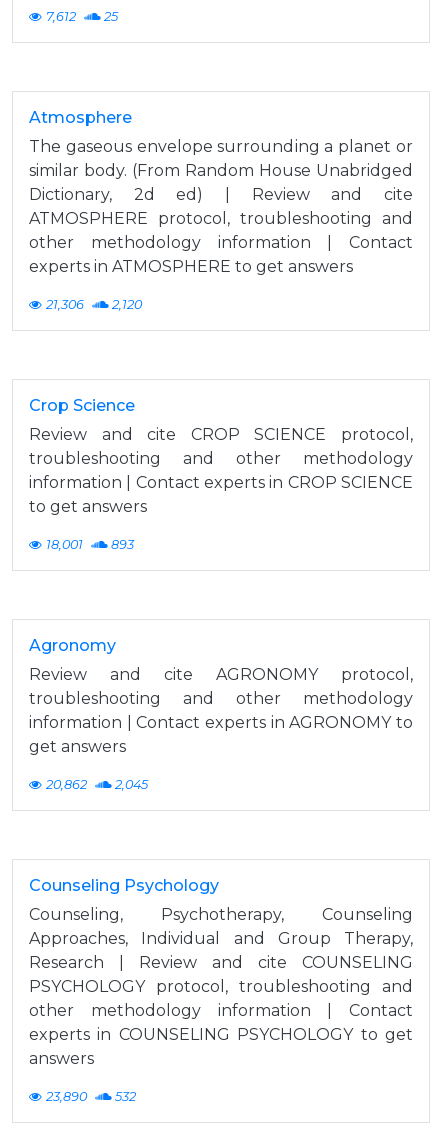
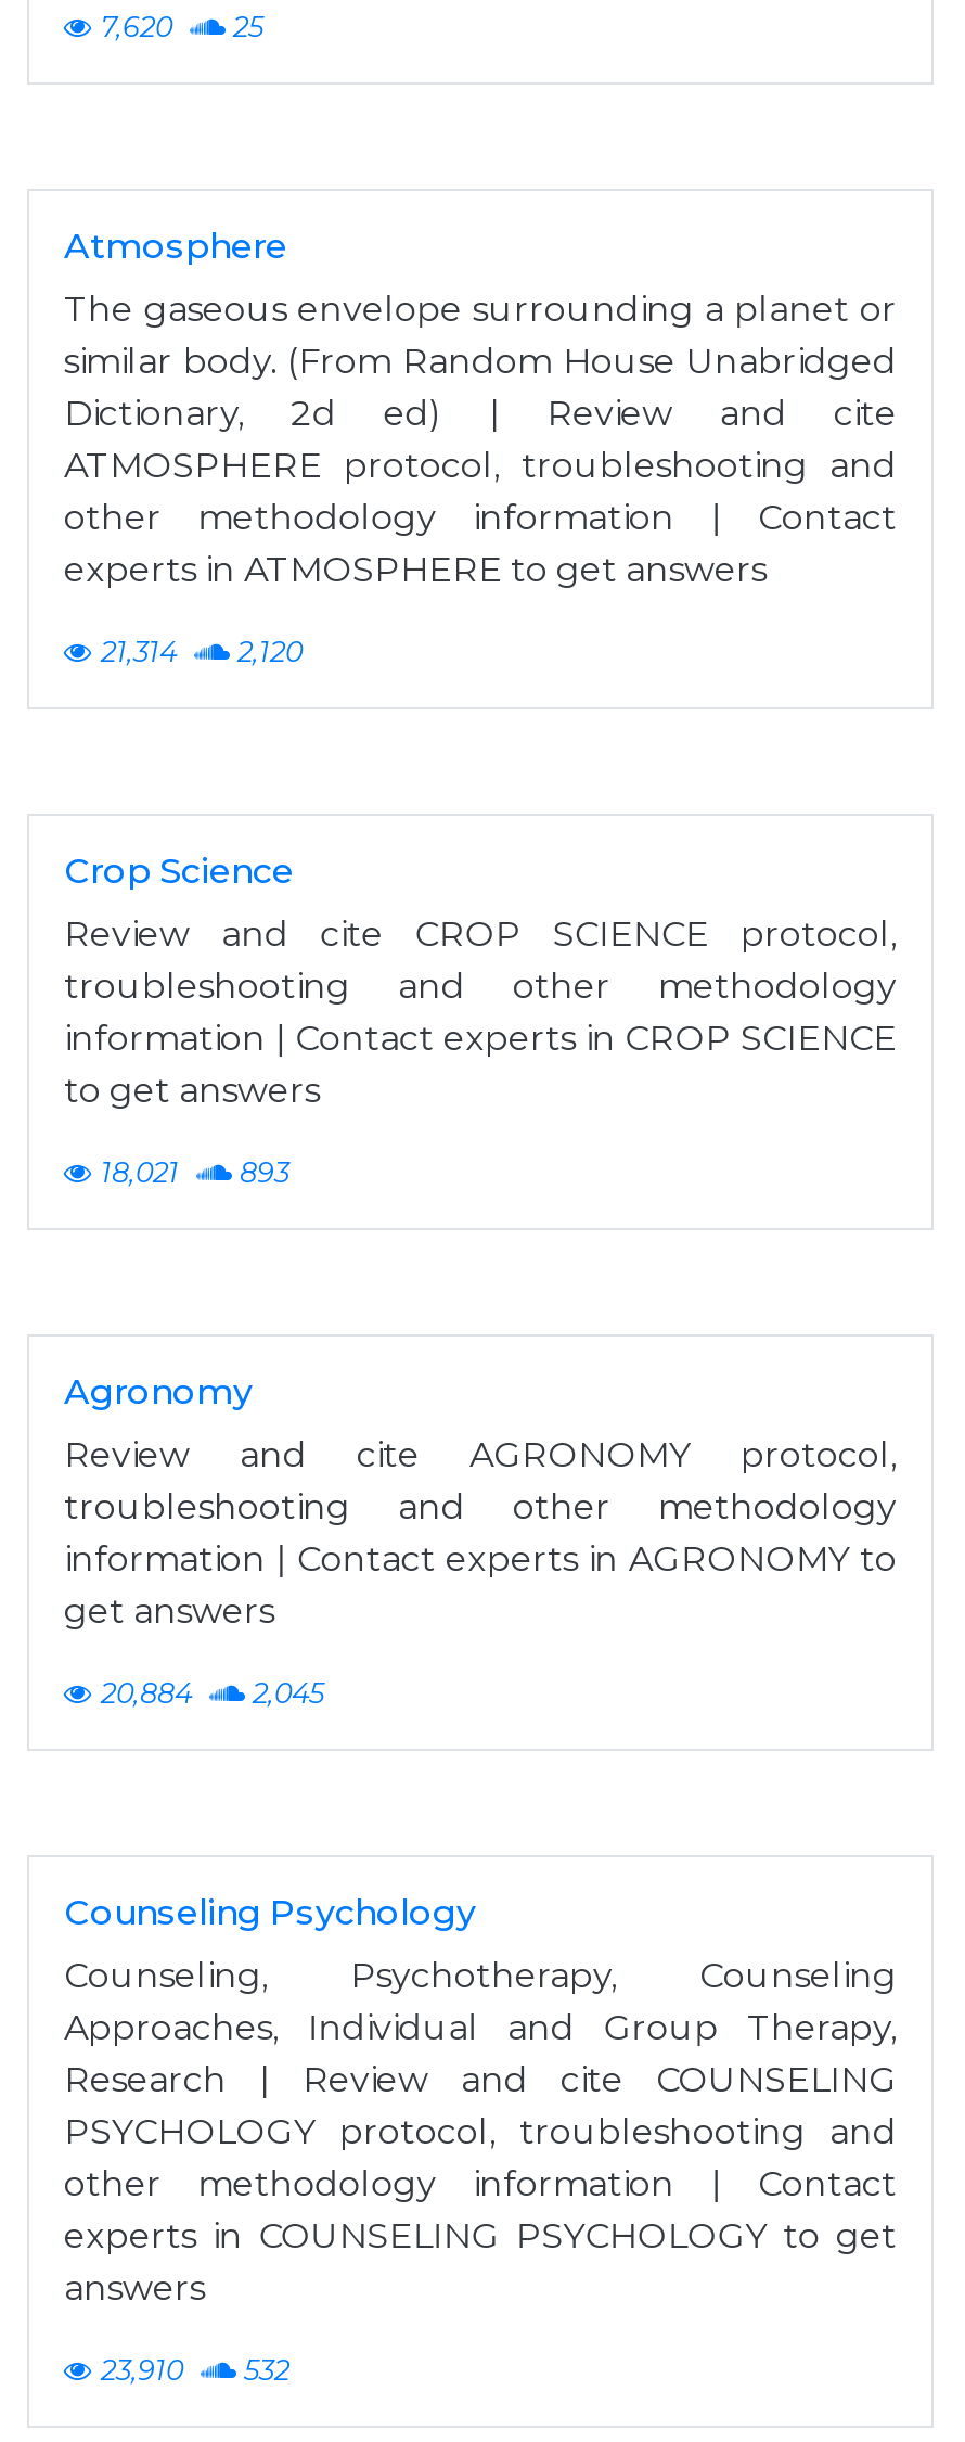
- 7,612 25
+ 7,620 25

- 21,306 2,120
+ 21,314 2,120

- 18,001 893
+ 18,021 893

- 20,862 2,045
+ 20,884 2,045

- 23,890 532
+ 23,910 532
